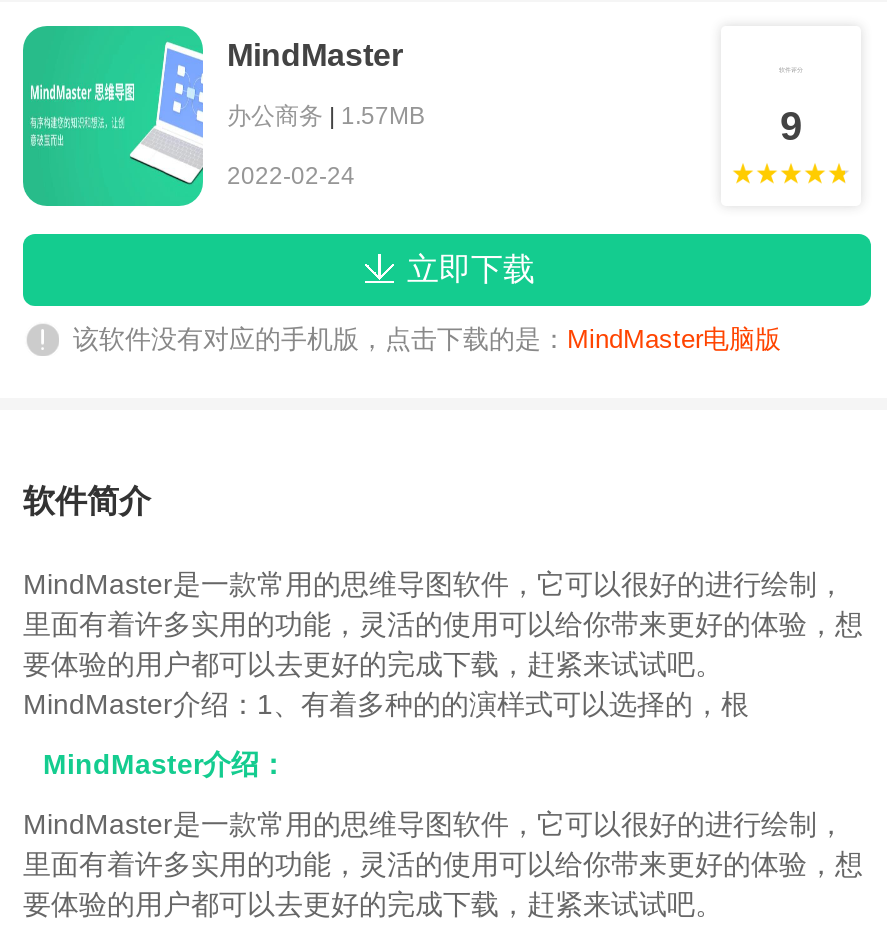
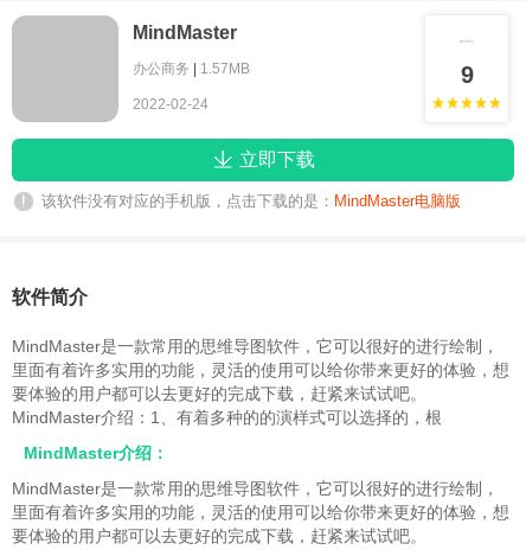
- [image]
